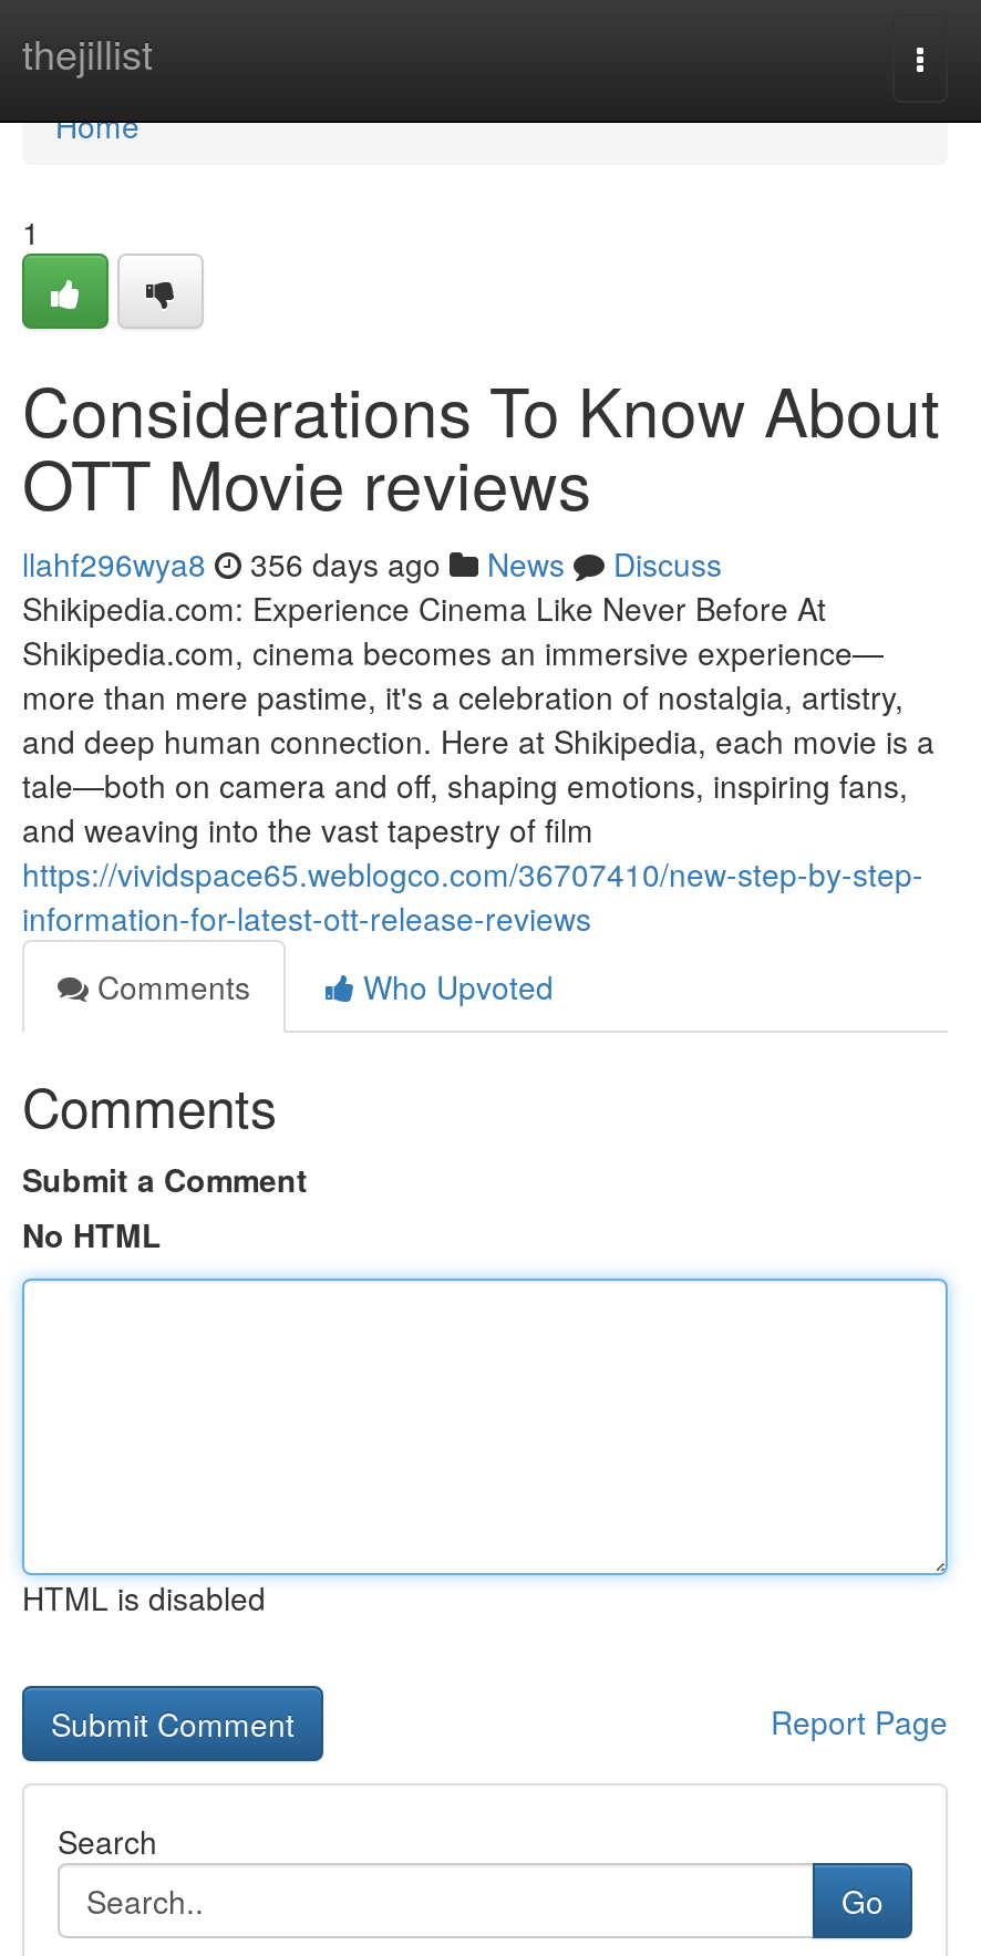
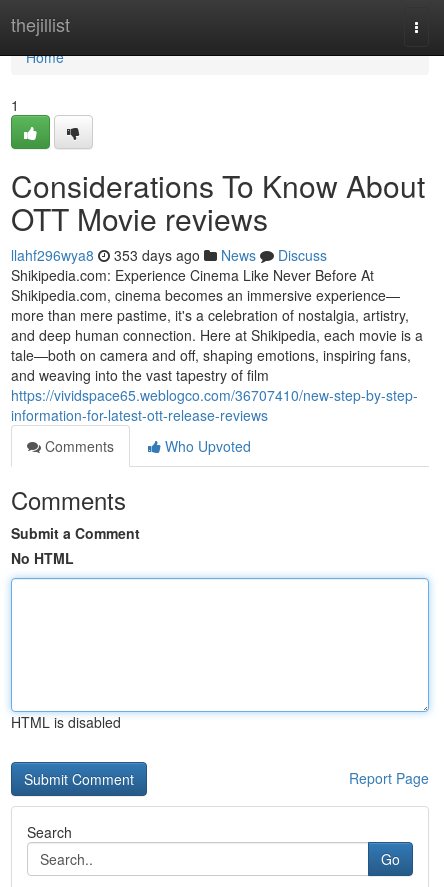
- llahf296wya8 356 days ago News Discuss
+ llahf296wya8 353 days ago News Discuss
